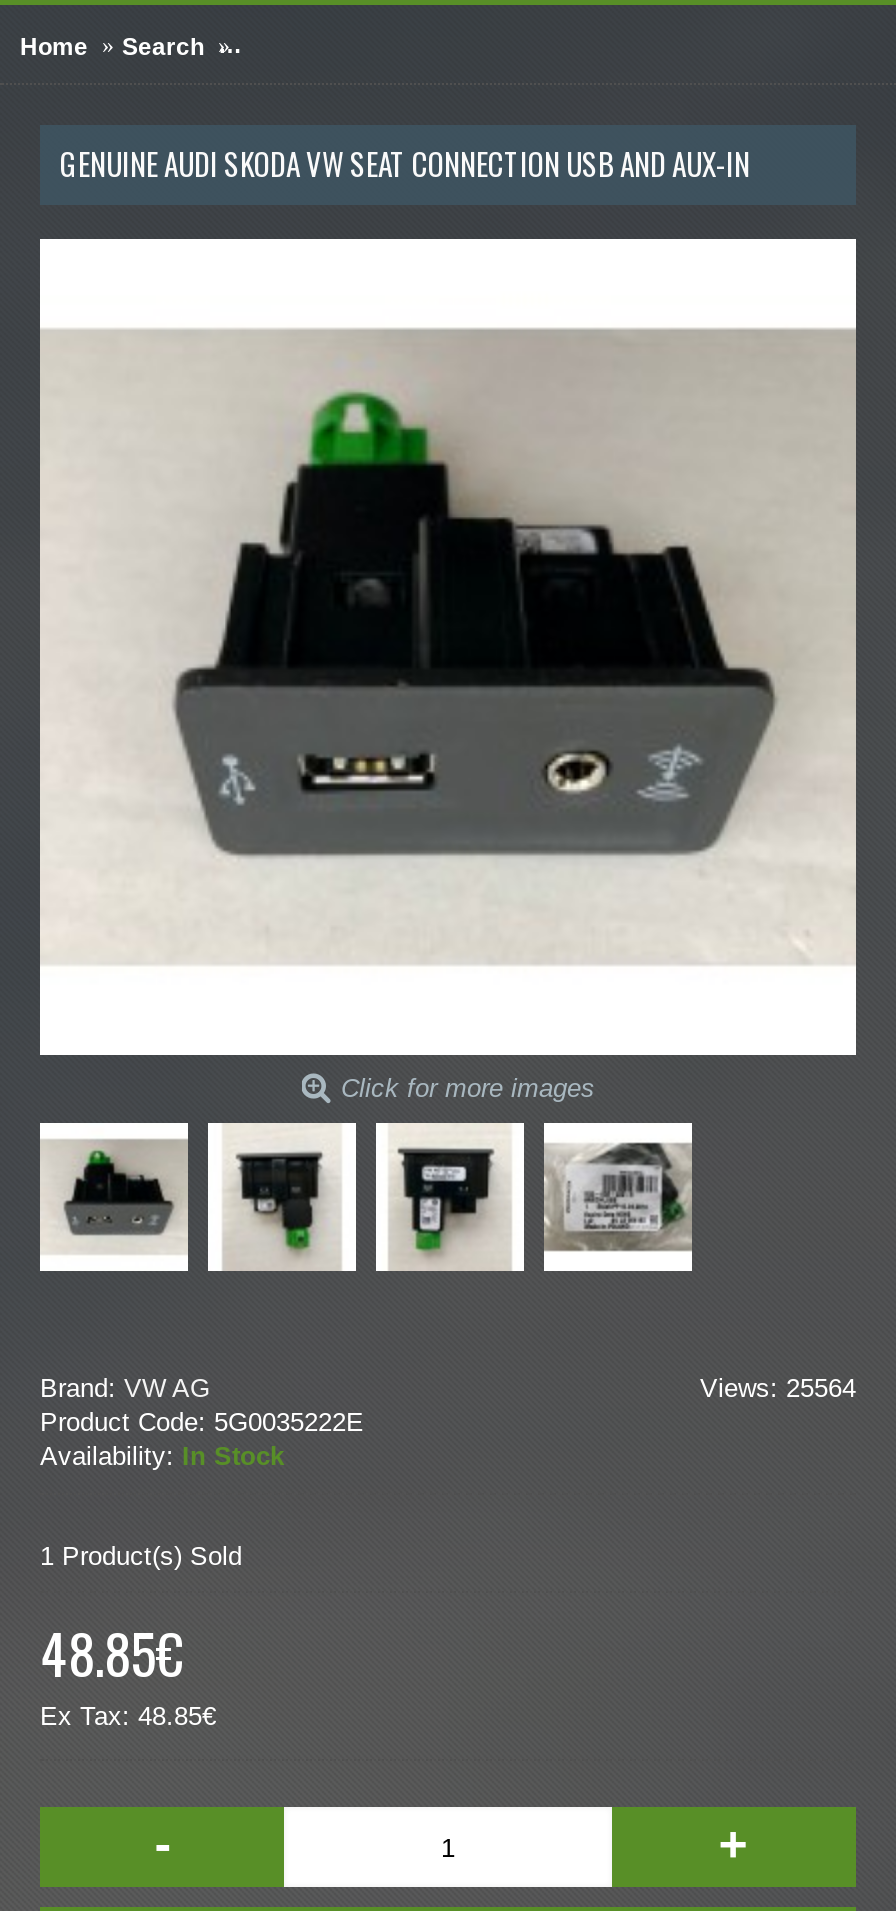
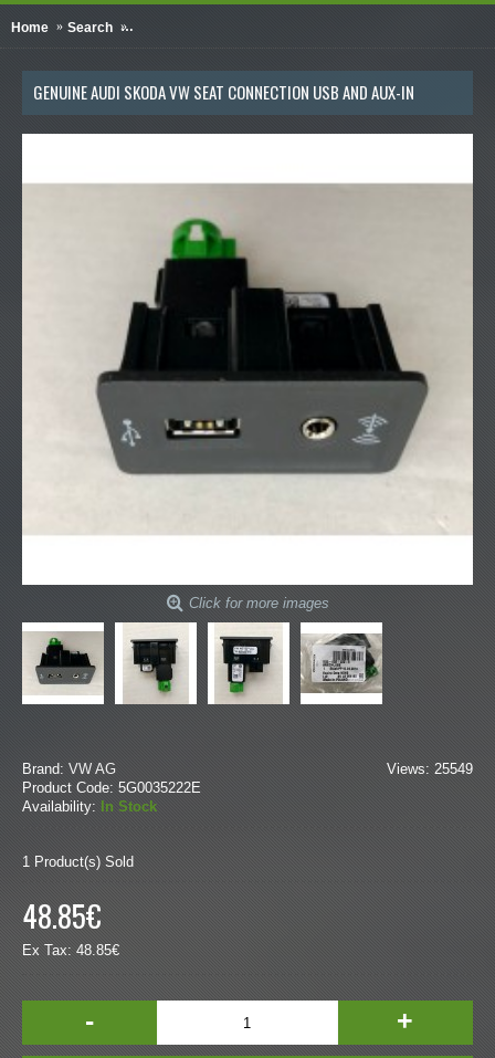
- Views: 25564
+ Views: 25549
